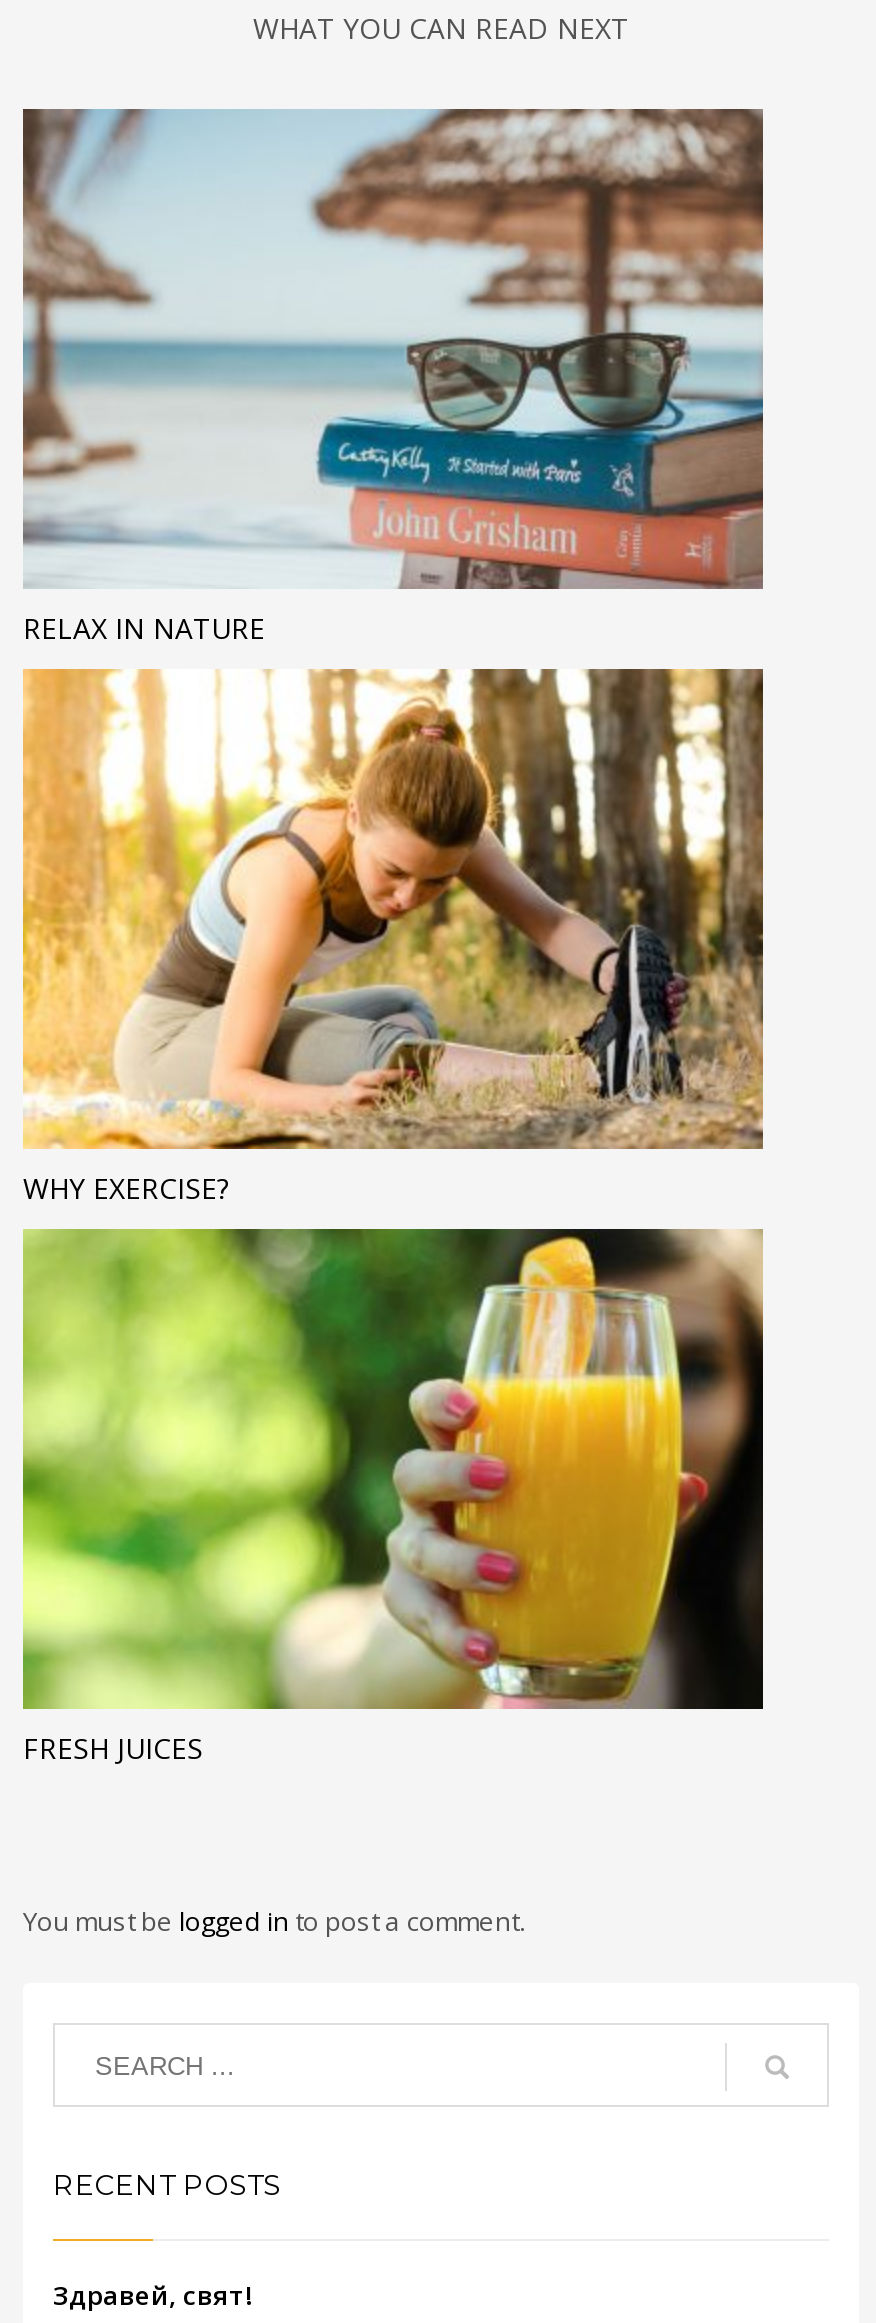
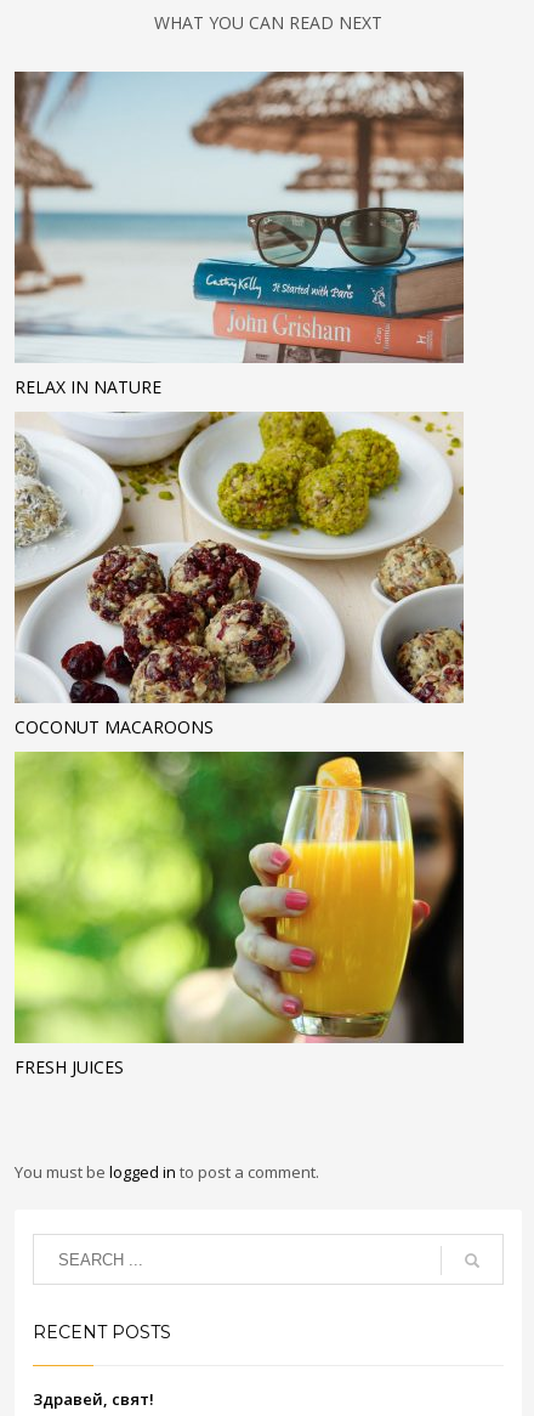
- [image]
- WHY EXERCISE?
+ [image]
+ COCONUT MACAROONS
